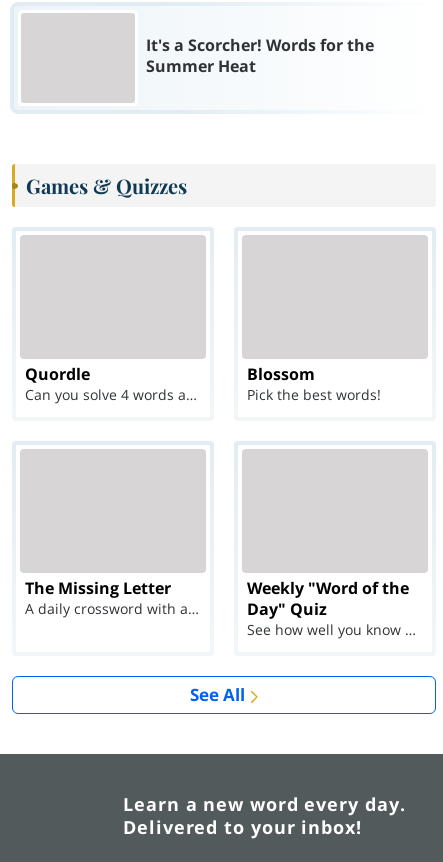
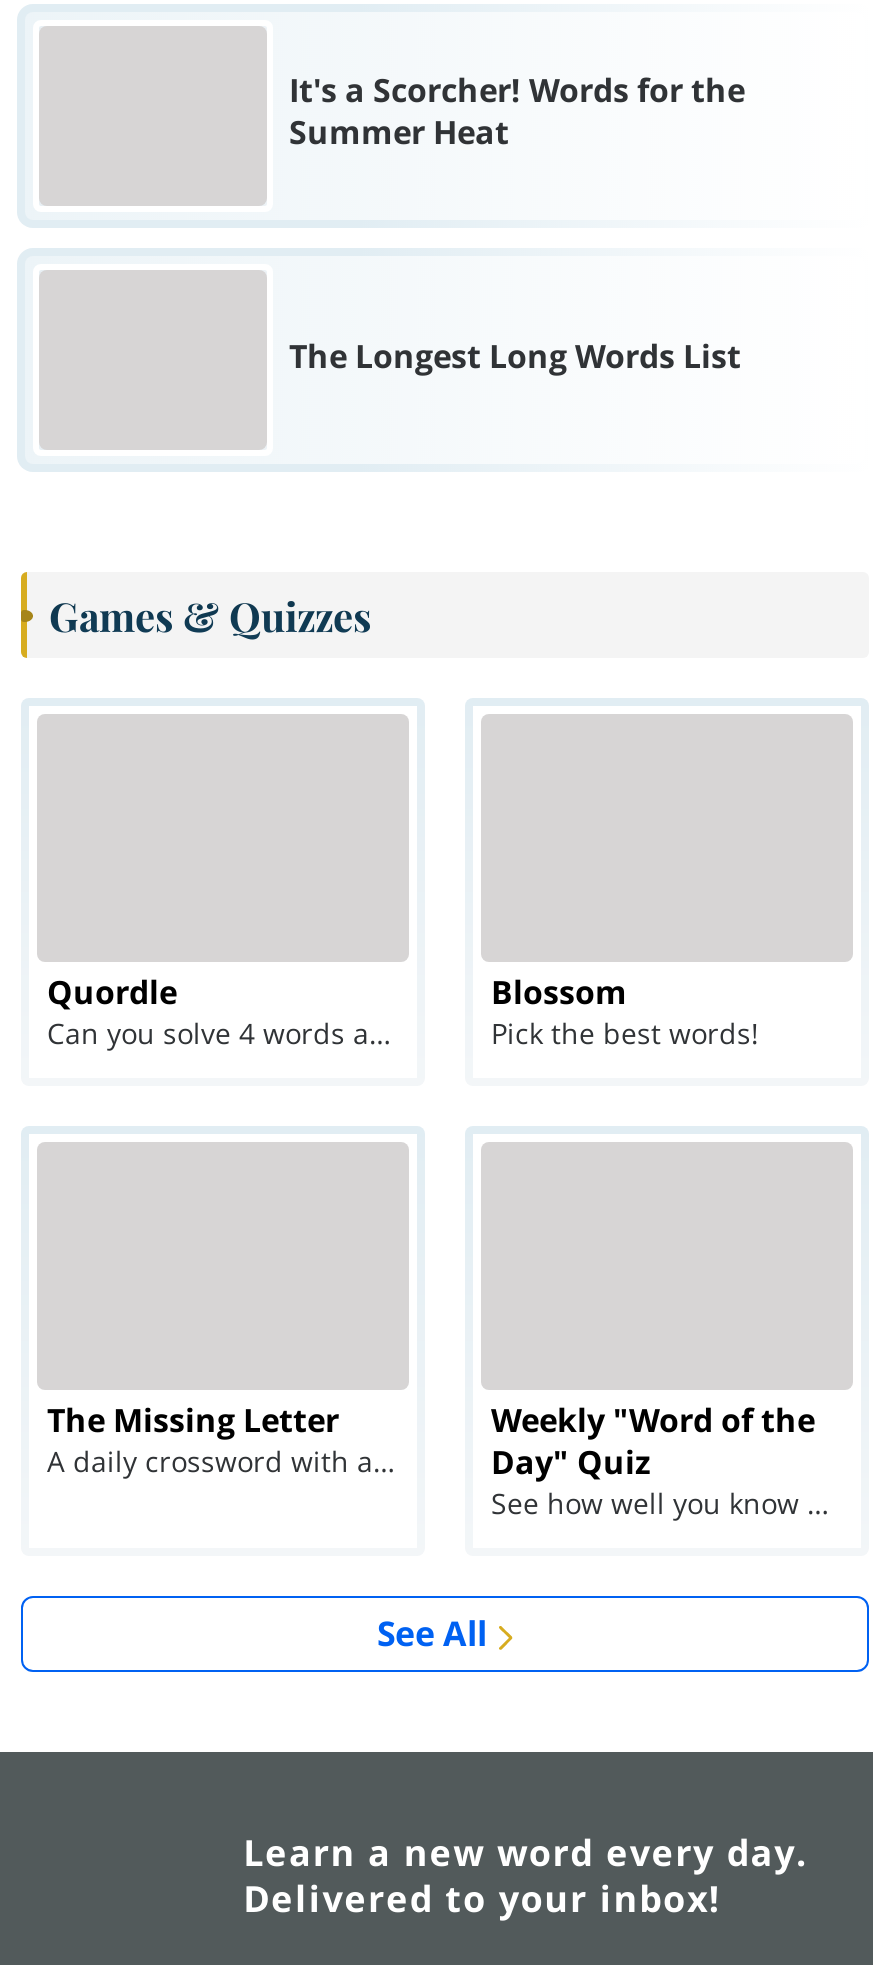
+ The Longest Long Words List
